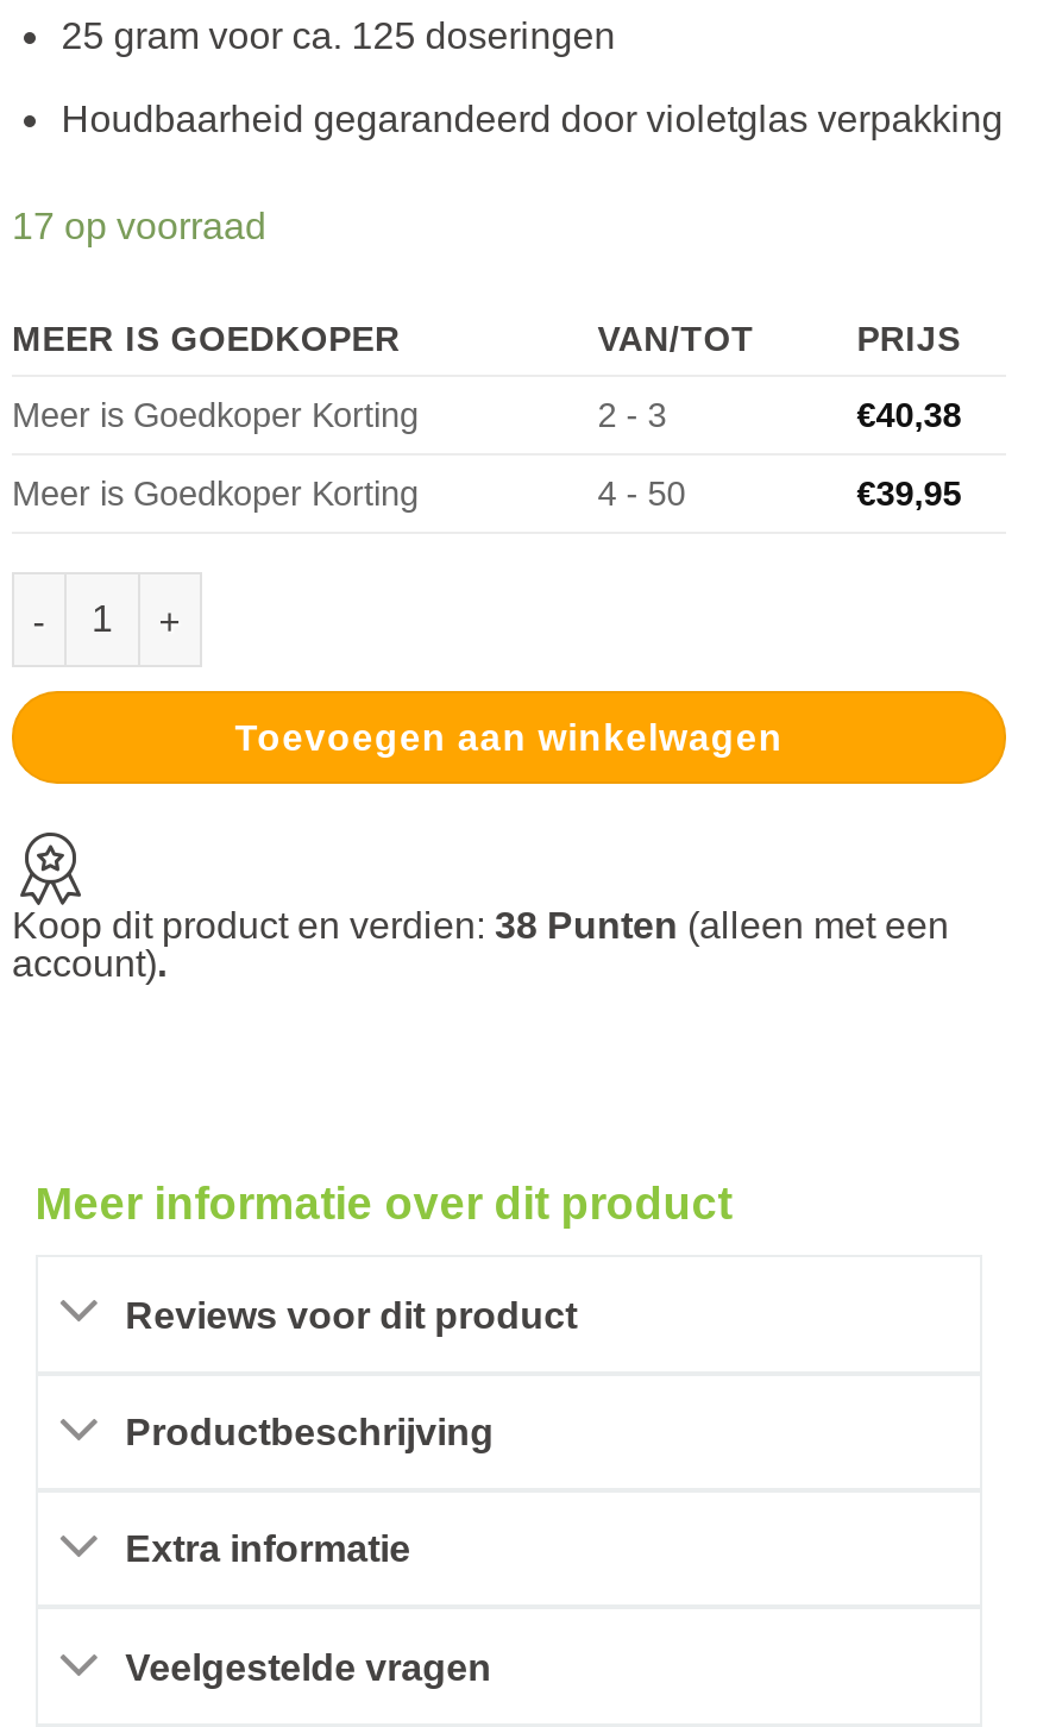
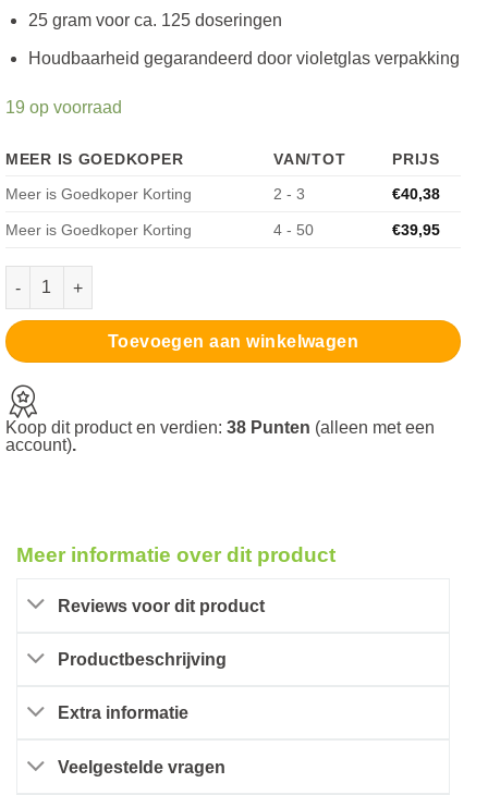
- 17 op voorraad
+ 19 op voorraad
